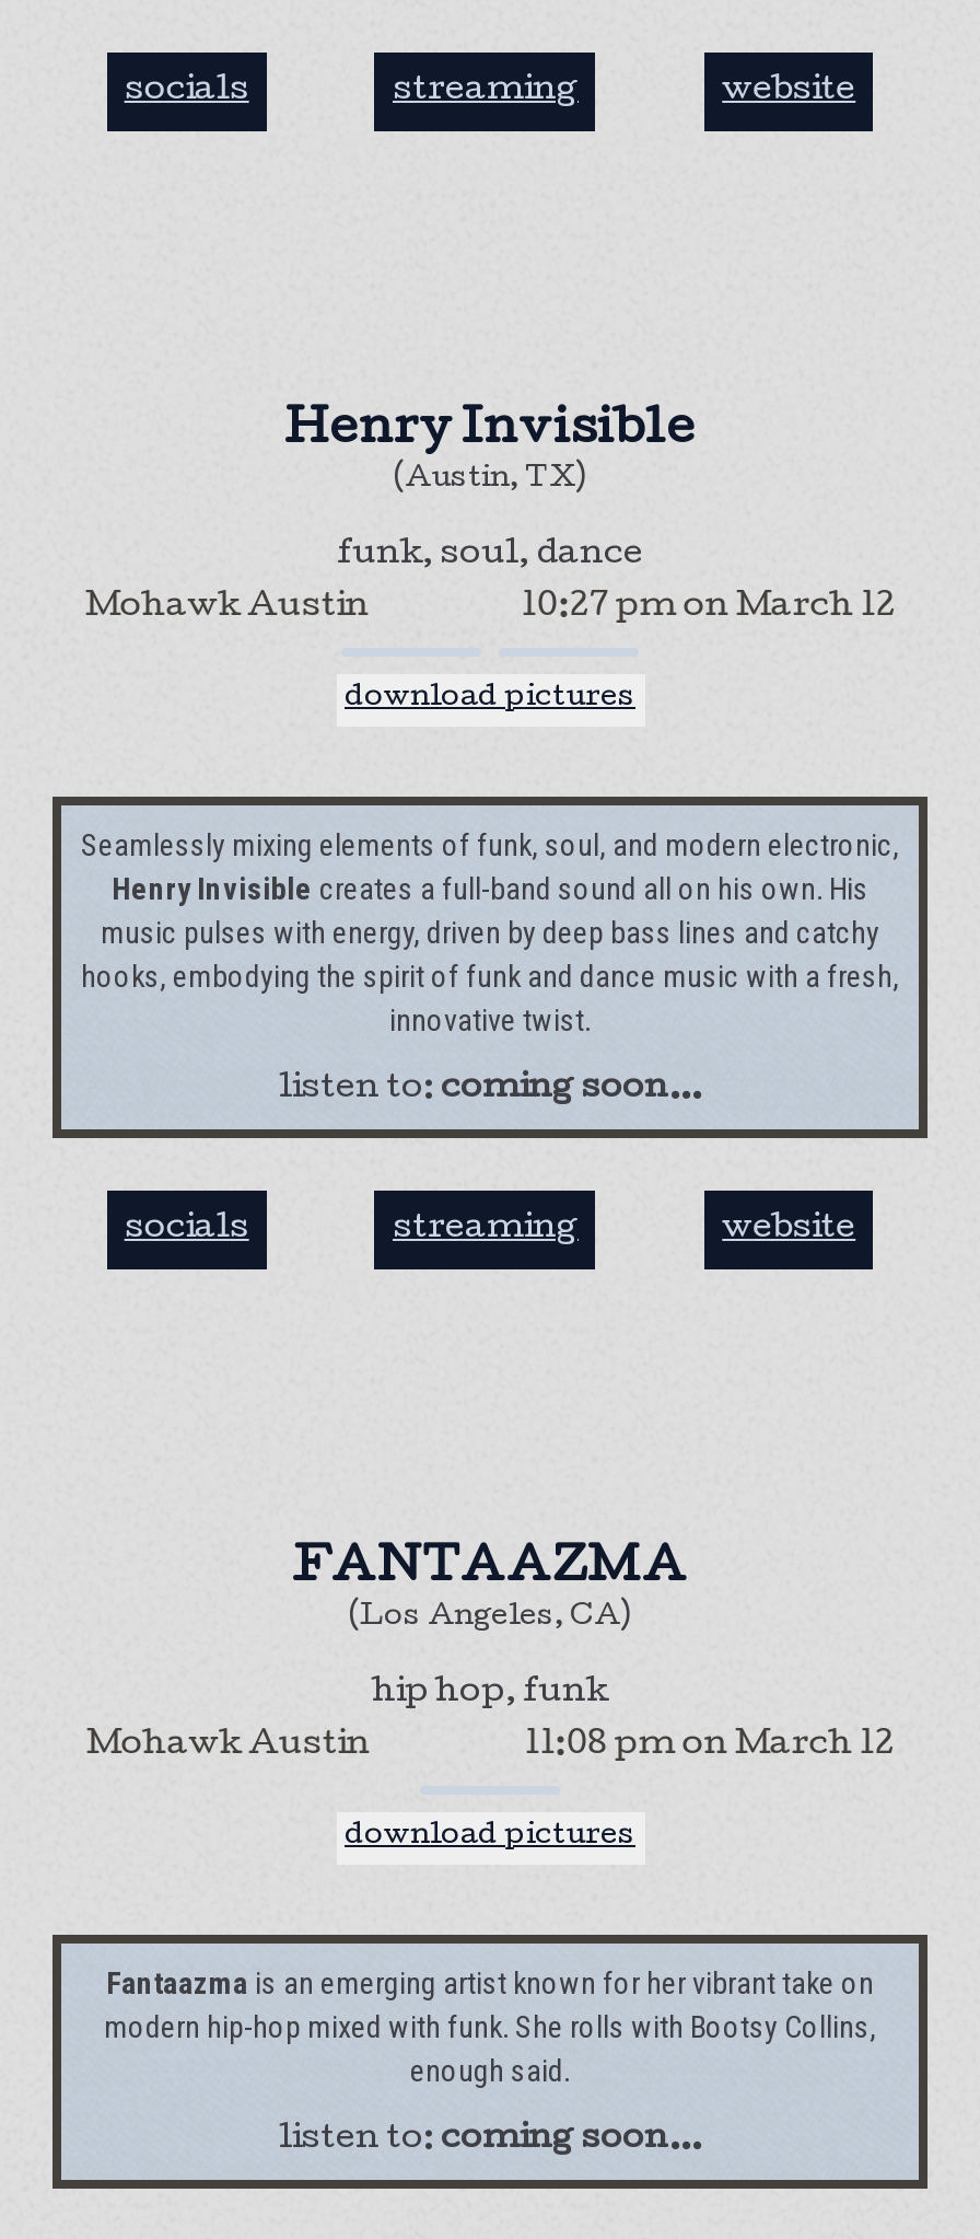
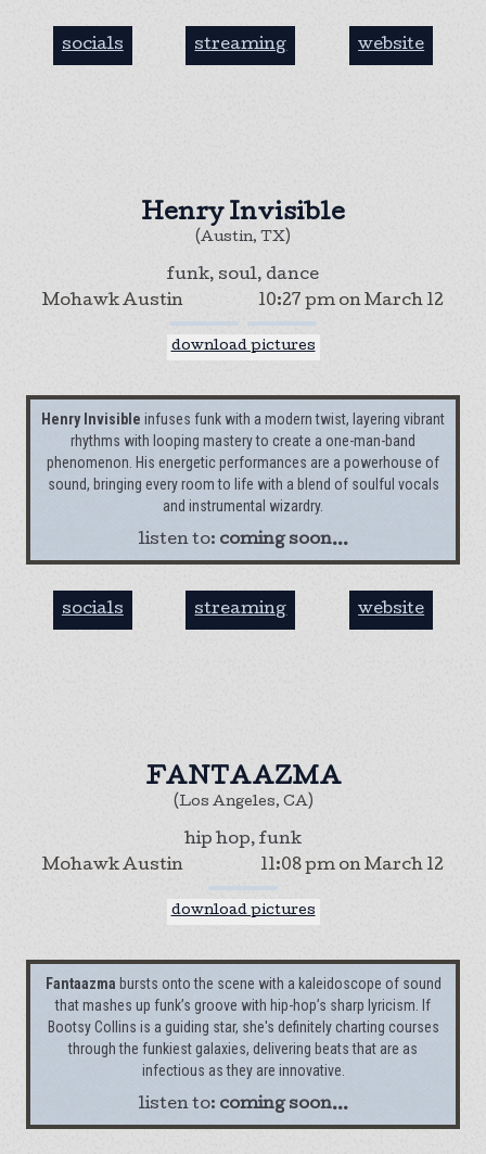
- Seamlessly mixing elements of funk, soul, and modern electronic,
- Henry Invisible creates a full-band sound all on his own. His
- music pulses with energy, driven by deep bass lines and catchy
- hooks, embodying the spirit of funk and dance music with a fresh,
- innovative twist.
+ Henry Invisible infuses funk with a modern twist, layering vibrant
+ rhythms with looping mastery to create a one-man-band
+ phenomenon. His energetic performances are a powerhouse of
+ sound, bringing every room to life with a blend of soulful vocals
+ and instrumental wizardry.

- Fantaazma is an emerging artist known for her vibrant take on
- modern hip-hop mixed with funk. She rolls with Bootsy Collins,
- enough said.
+ Fantaazma bursts onto the scene with a kaleidoscope of sound
+ that mashes up funk’s groove with hip-hop’s sharp lyricism. If
+ Bootsy Collins is a guiding star, she's definitely charting courses
+ through the funkiest galaxies, delivering beats that are as
+ infectious as they are innovative.
